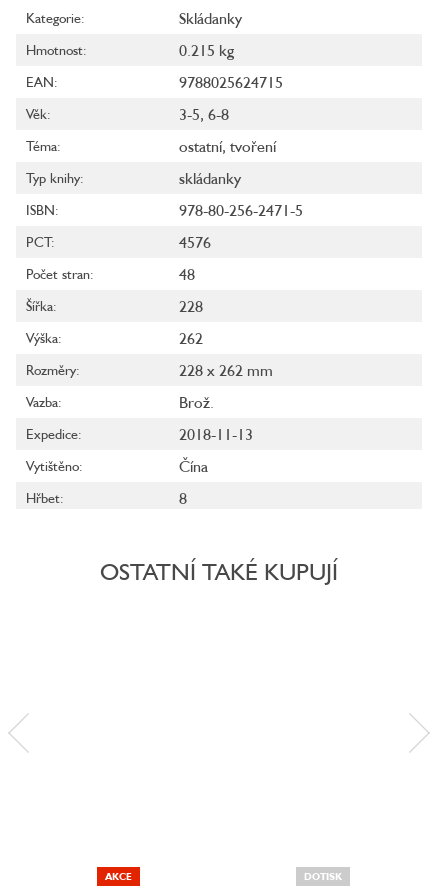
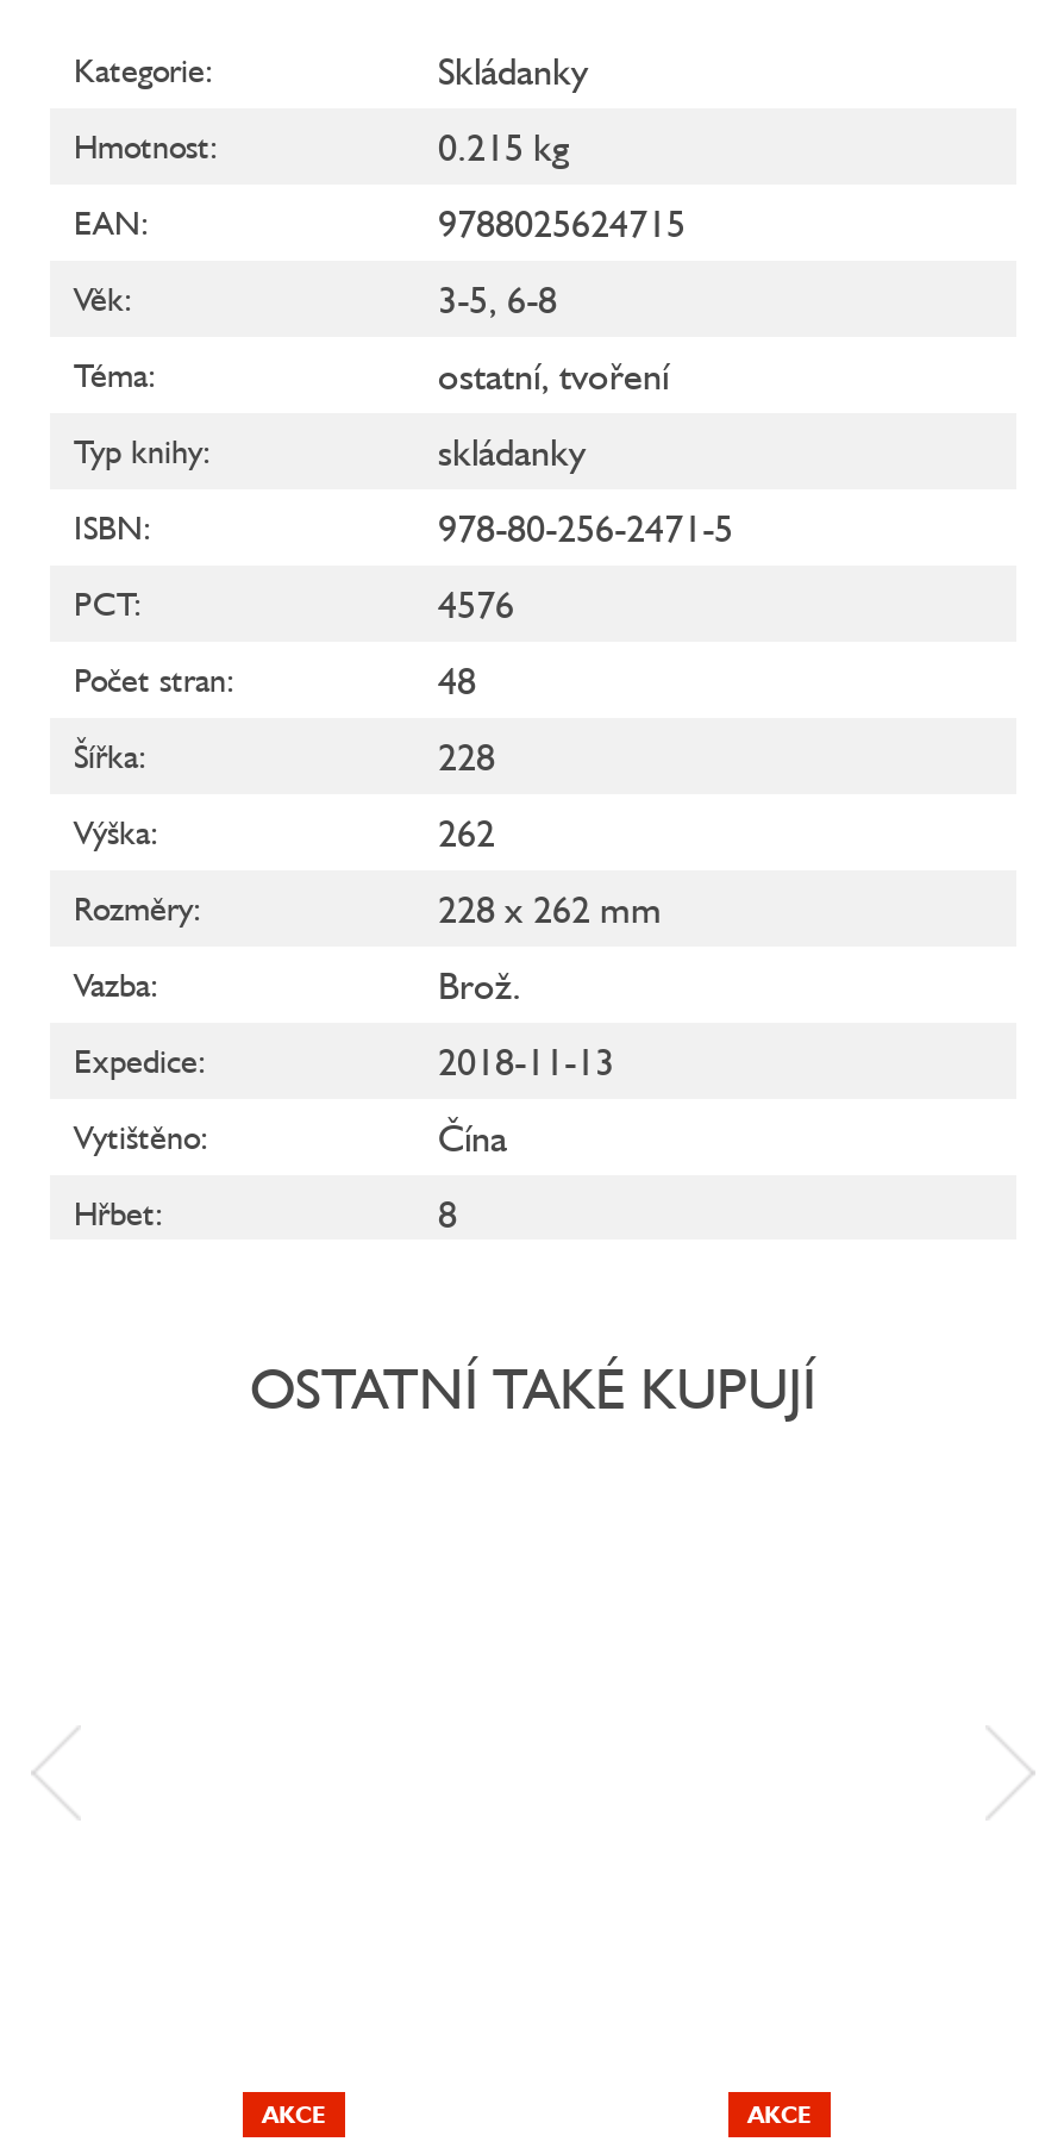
- DOTISK
+ AKCE
